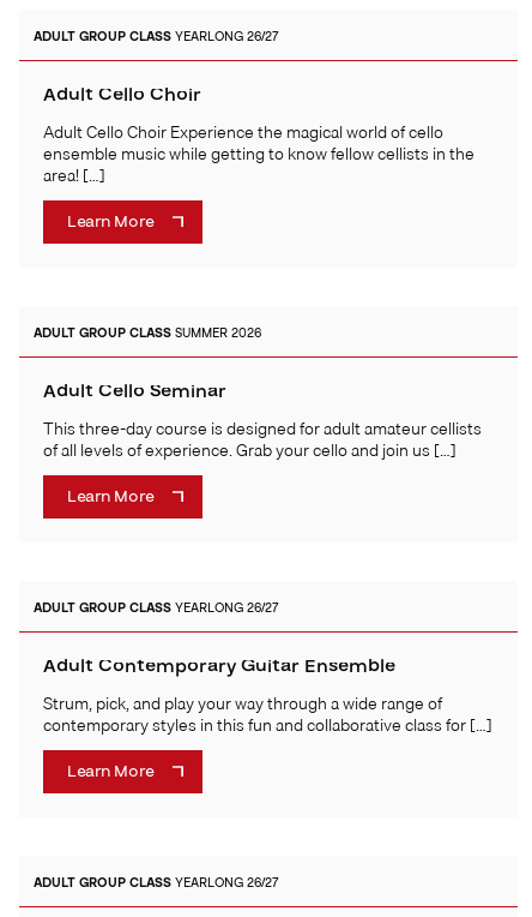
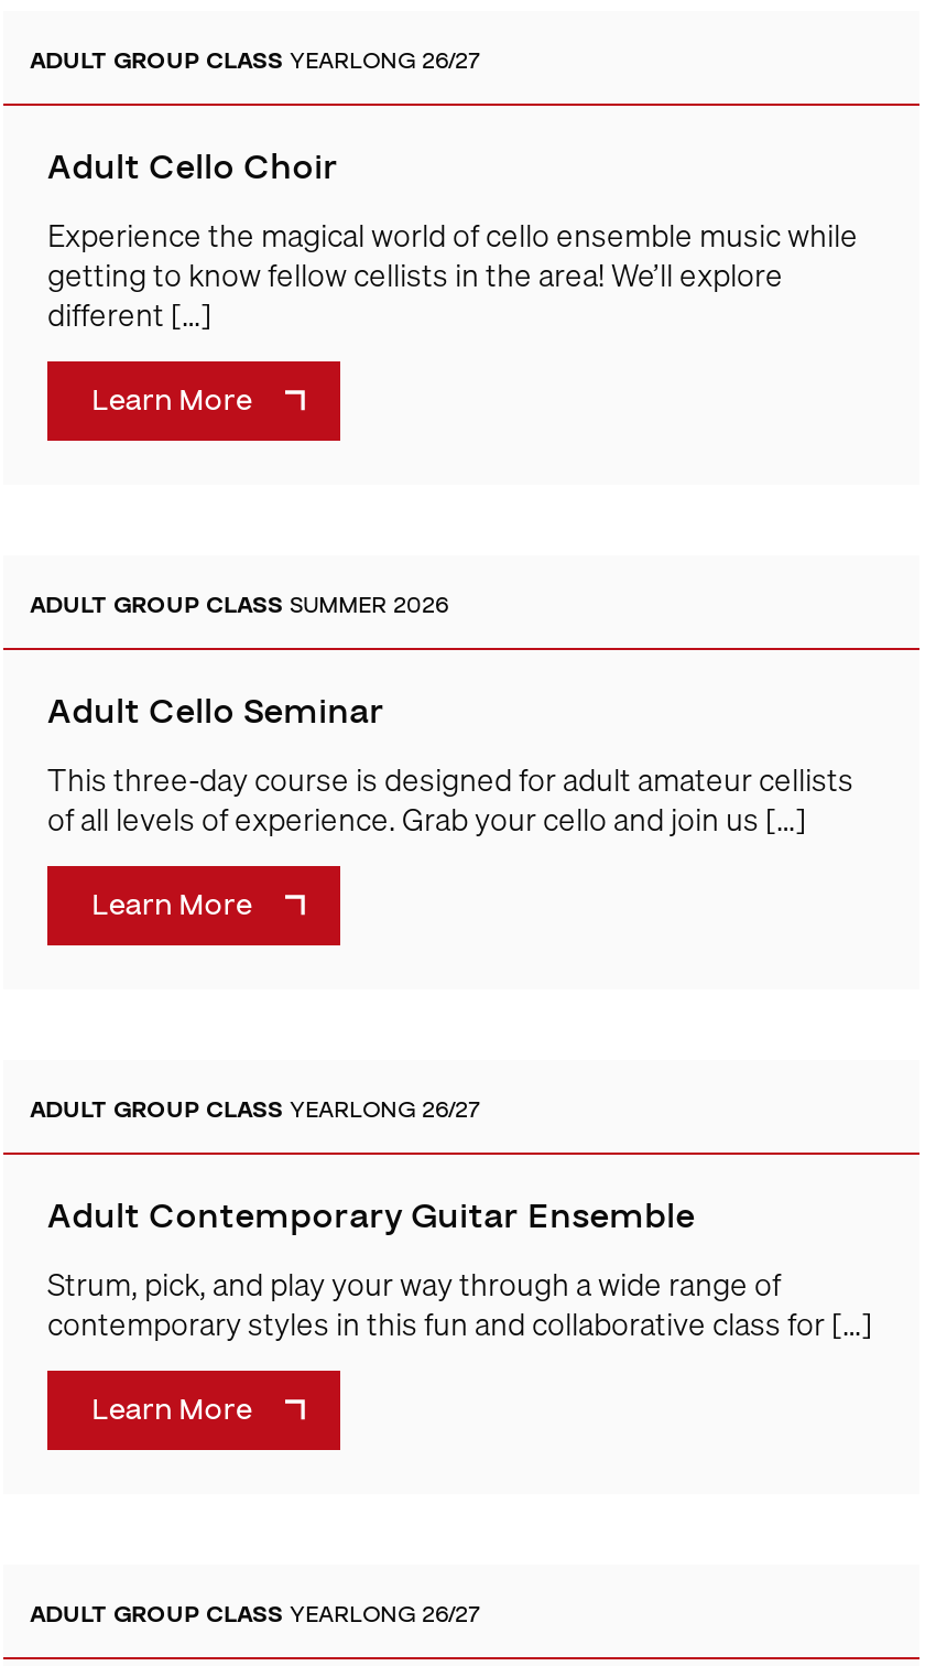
- Adult Cello Choir Experience the magical world of cello
- ensemble music while getting to know fellow cellists in the
- area! […]
+ Experience the magical world of cello ensemble music while
+ getting to know fellow cellists in the area! We’ll explore
+ different […]
